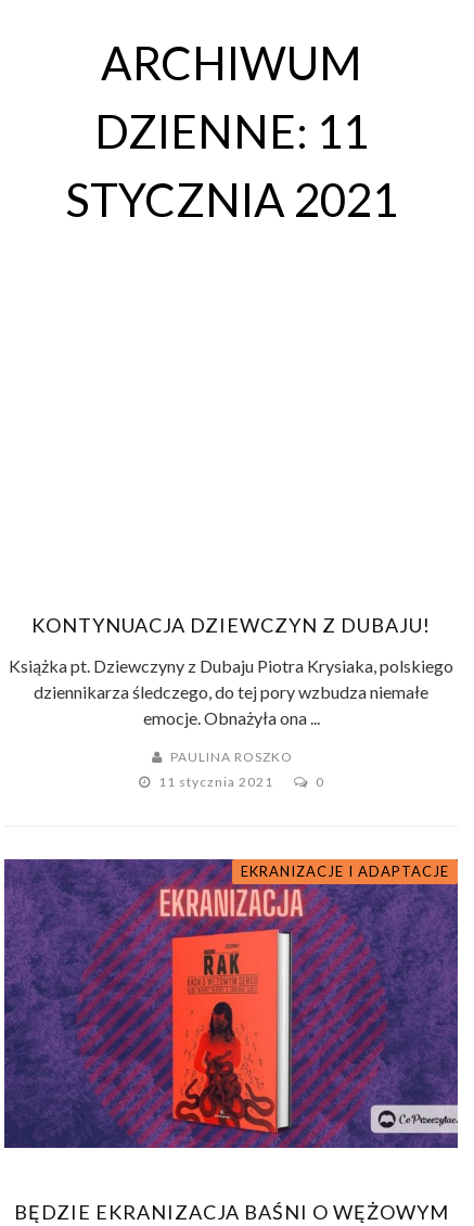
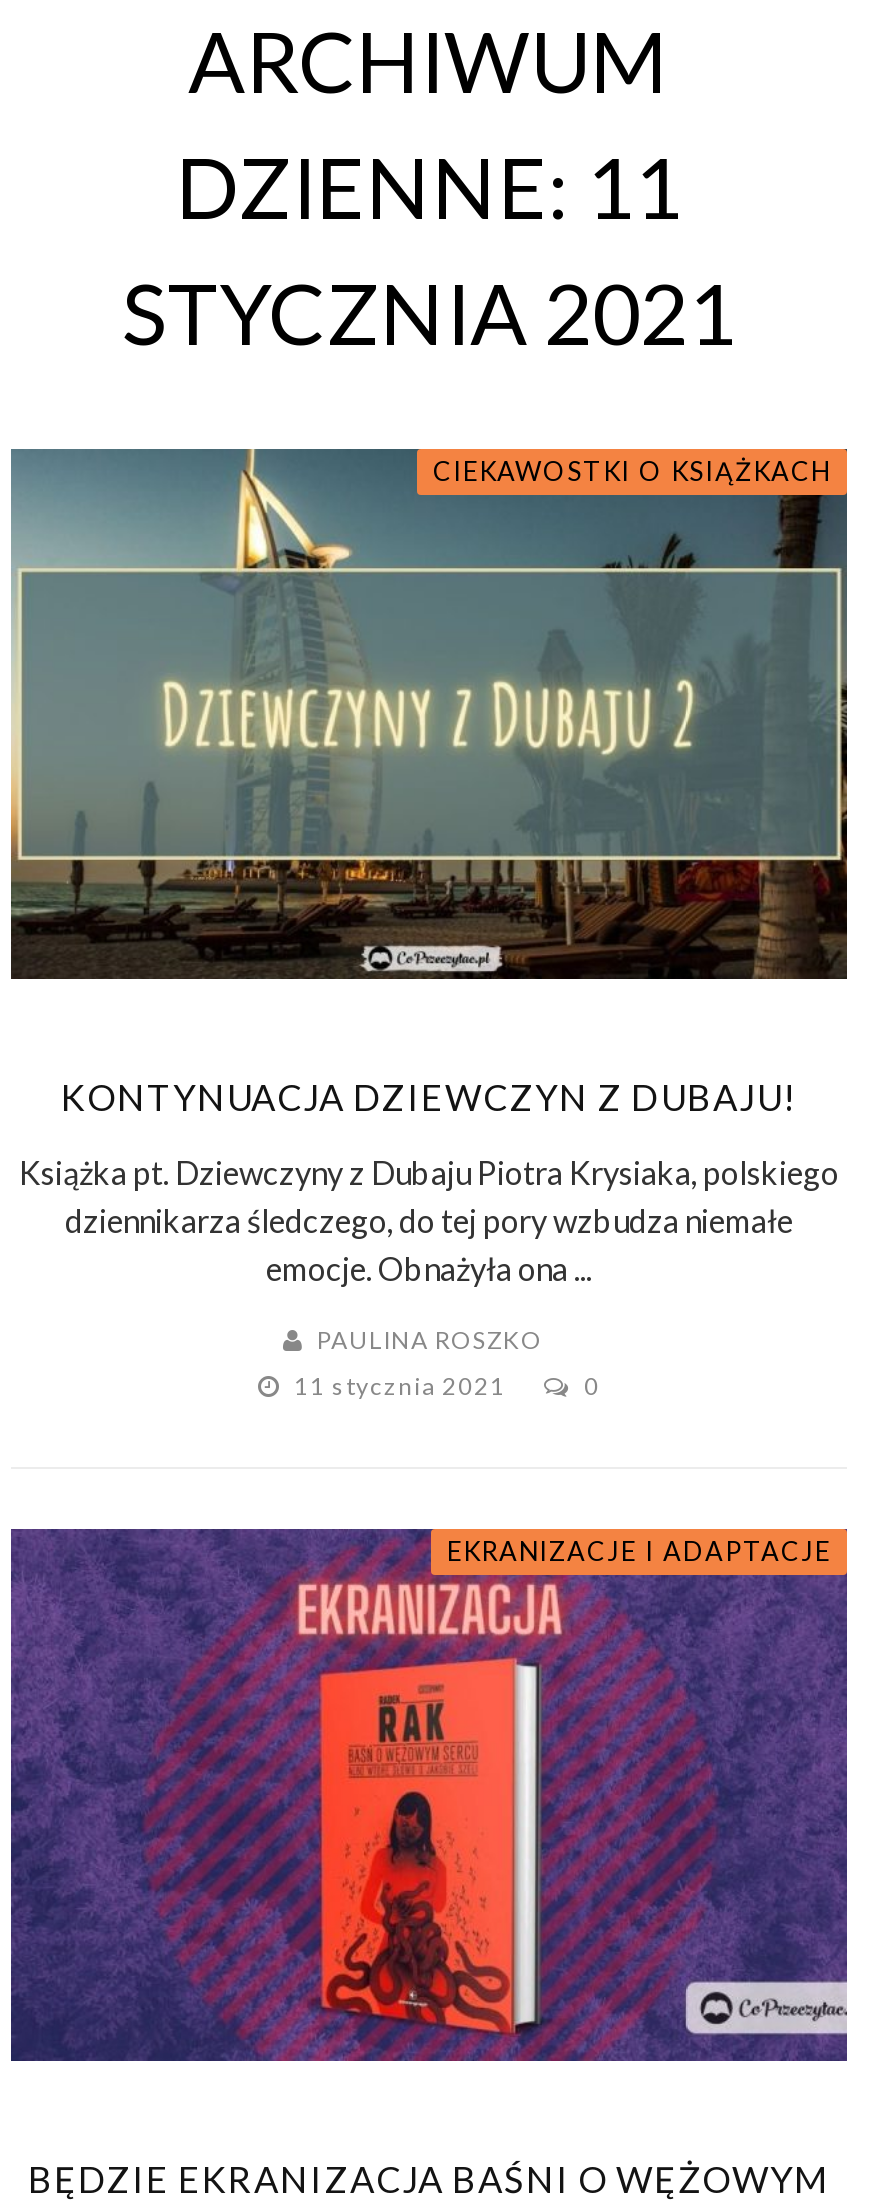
+ [image]
+ CIEKAWOSTKI O KSIĄŻKACH
